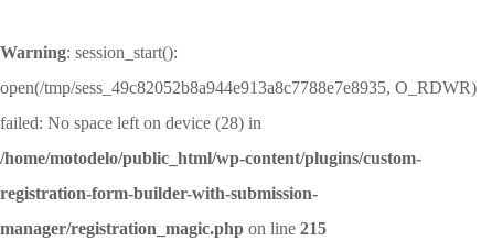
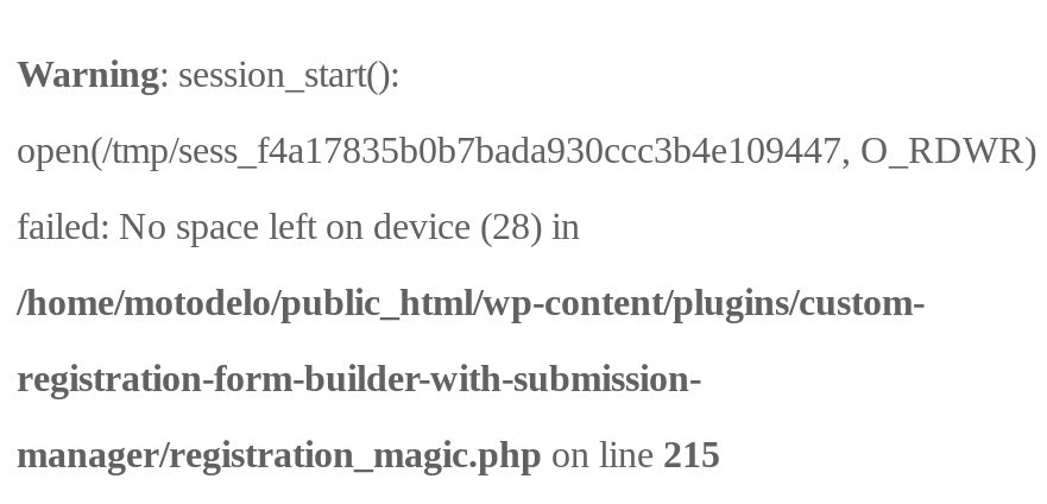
- open(/tmp/sess_49c82052b8a944e913a8c7788e7e8935, O_RDWR)
+ open(/tmp/sess_f4a17835b0b7bada930ccc3b4e109447, O_RDWR)
